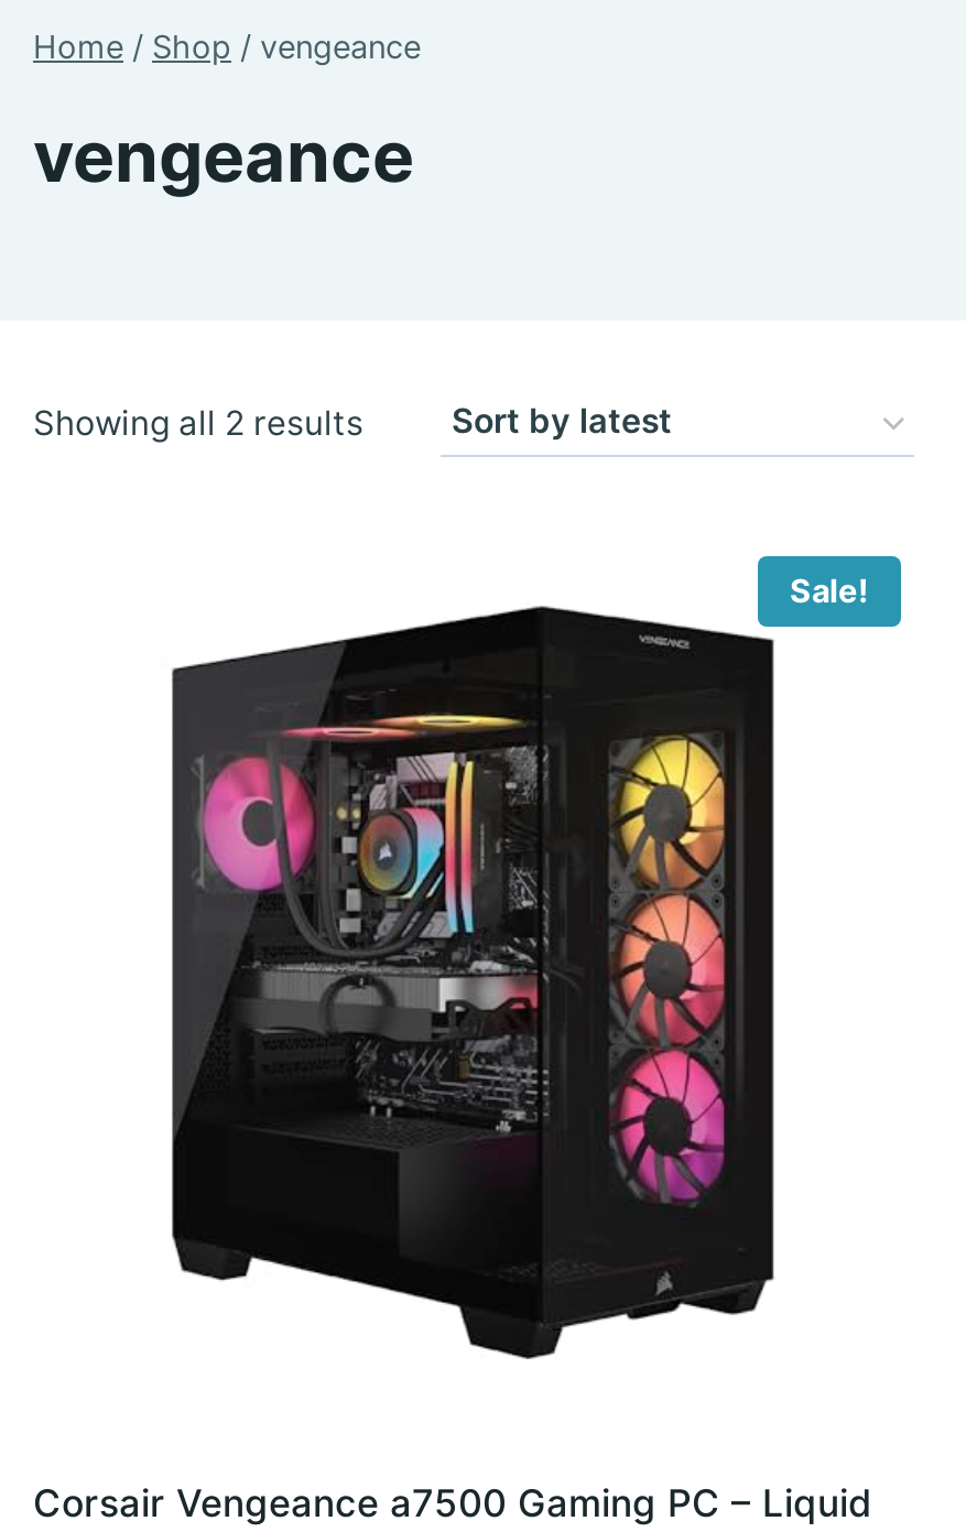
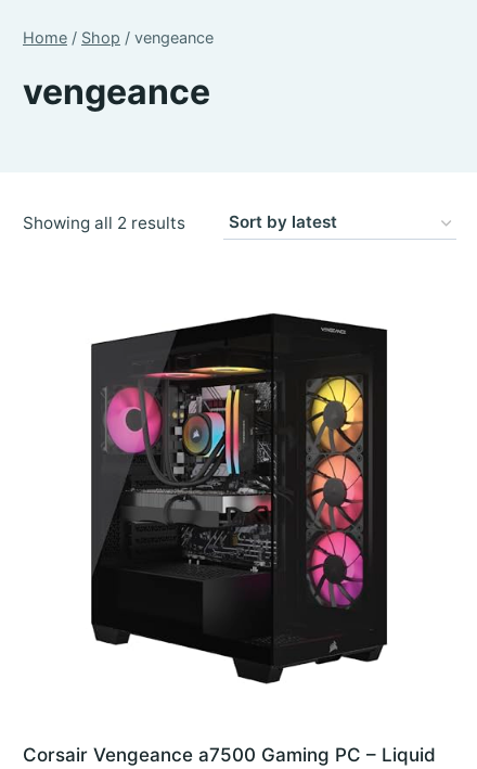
- Sale!
